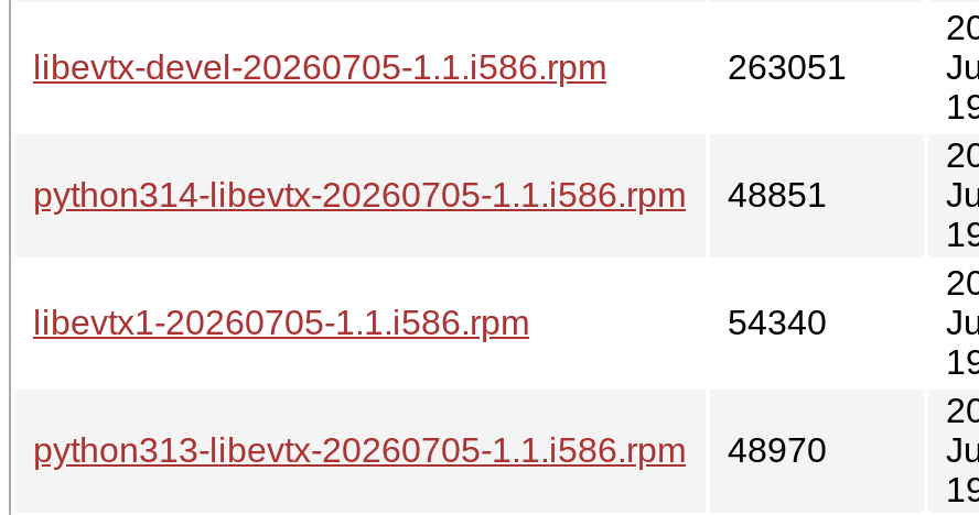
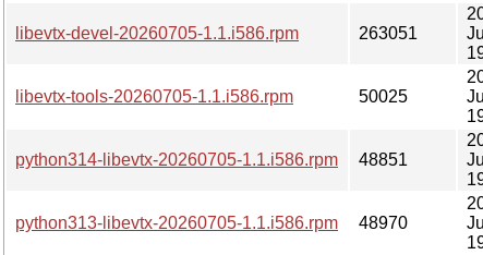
moved down: python314-libevtx-20260705-1.1.i586.rpm | 48851

+ libevtx-tools-20260705-1.1.i586.rpm
+ 50025

- libevtx1-20260705-1.1.i586.rpm
- 54340
